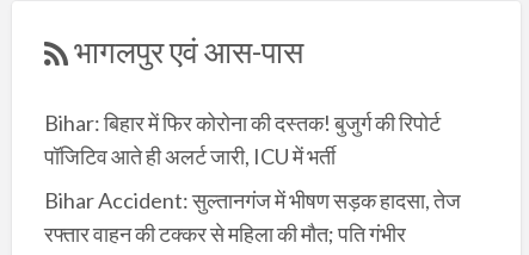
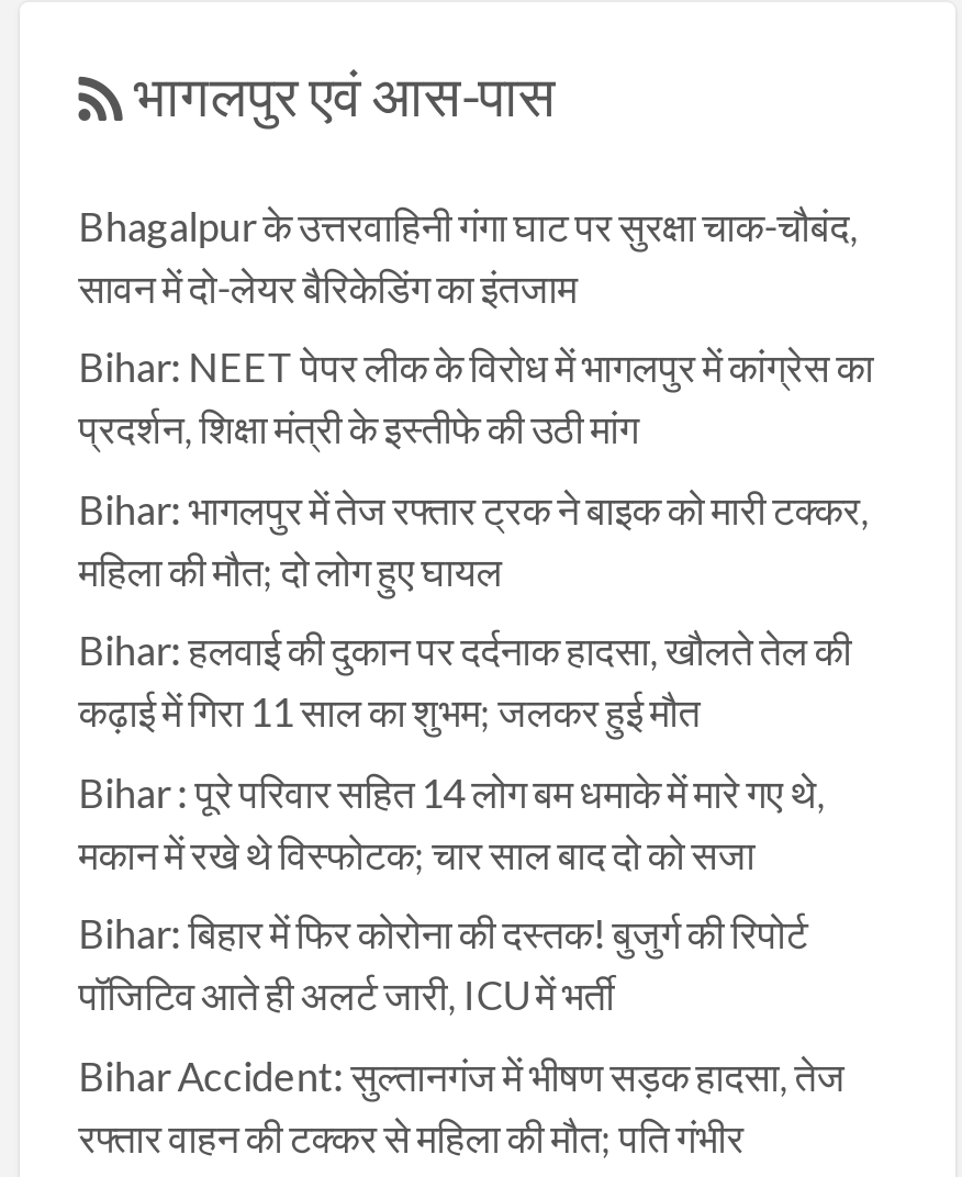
+ Bhagalpur के उत्तरवाहिनी गंगा घाट पर सुरक्षा चाक-चौबंद,
+ सावन में दो-लेयर बैरिकेडिंग का इंतजाम
+ Bihar: NEET पेपर लीक के विरोध में भागलपुर में कांग्रेस का
+ प्रदर्शन, शिक्षा मंत्री के इस्तीफे की उठी मांग
+ Bihar: भागलपुर में तेज रफ्तार ट्रक ने बाइक को मारी टक्कर,
+ महिला की मौत; दो लोग हुए घायल
+ Bihar: हलवाई की दुकान पर दर्दनाक हादसा, खौलते तेल की
+ कढ़ाई में गिरा 11 साल का शुभम; जलकर हुई मौत
+ Bihar : पूरे परिवार सहित 14 लोग बम धमाके में मारे गए थे,
+ मकान में रखे थे विस्फोटक; चार साल बाद दो को सजा
